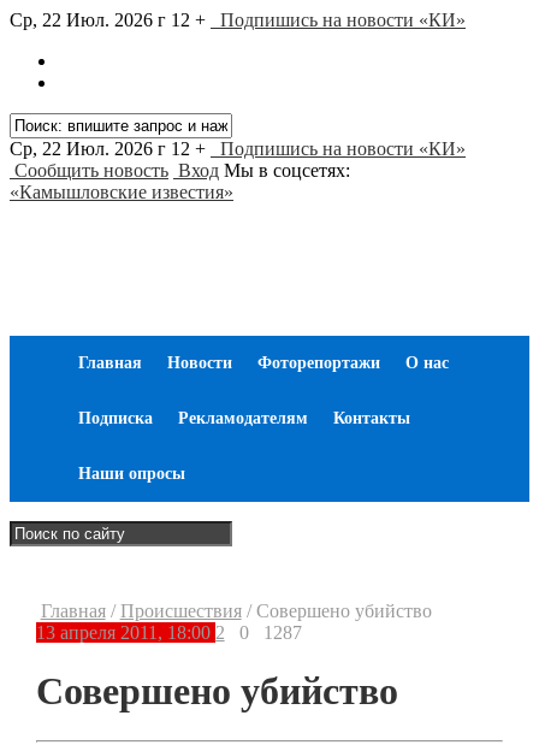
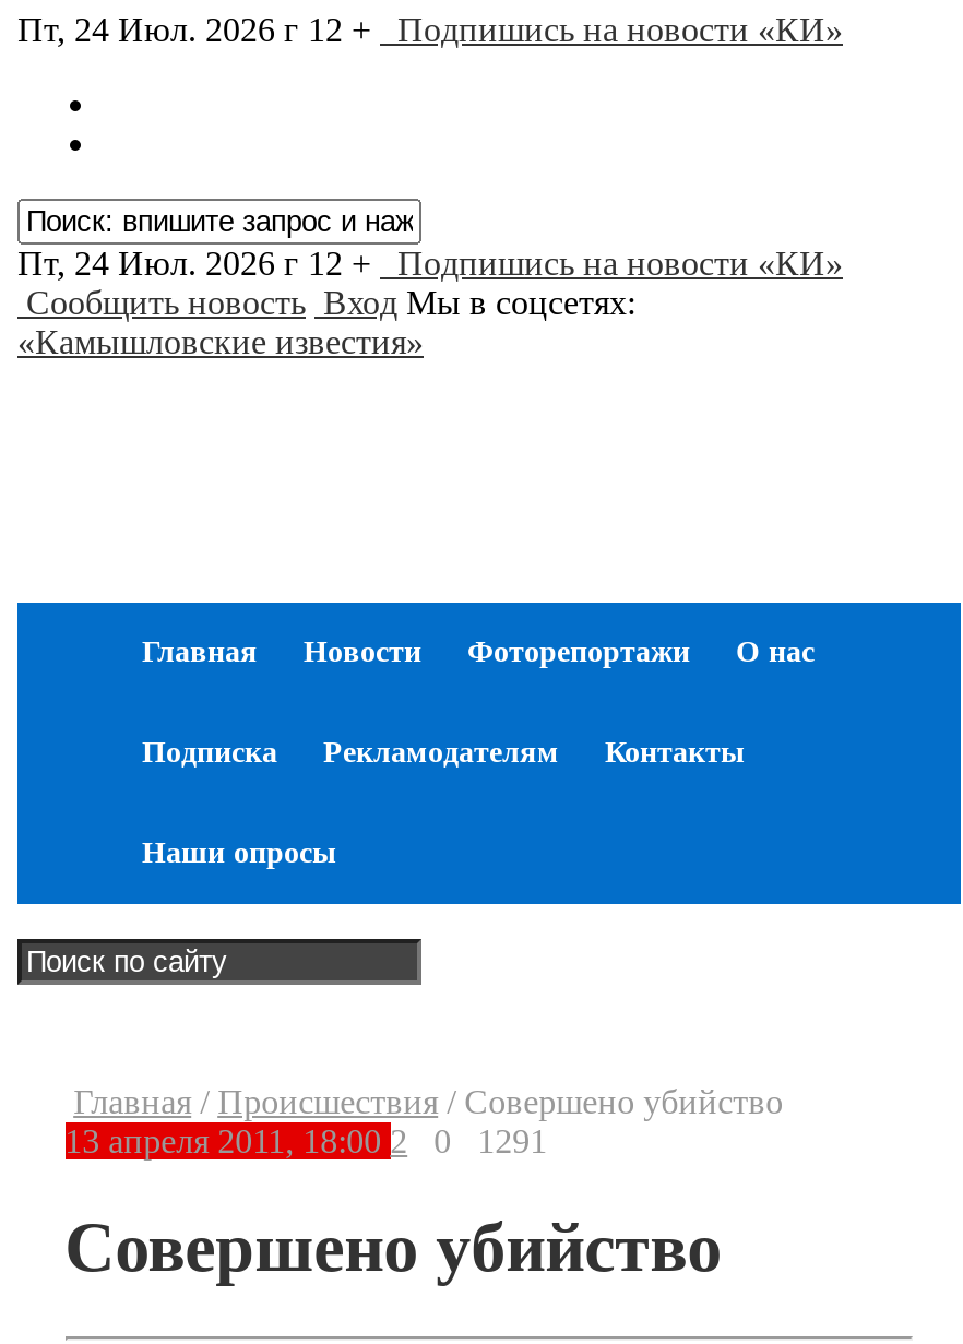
- Ср, 22 Июл. 2026 г 12 + Подпишись на новости «КИ»
+ Пт, 24 Июл. 2026 г 12 + Подпишись на новости «КИ»

- Ср, 22 Июл. 2026 г 12 + Подпишись на новости «КИ»
+ Пт, 24 Июл. 2026 г 12 + Подпишись на новости «КИ»

- 0 1287
+ 0 1291
